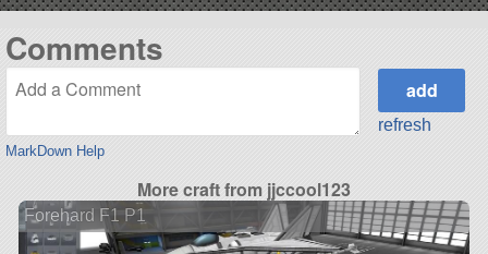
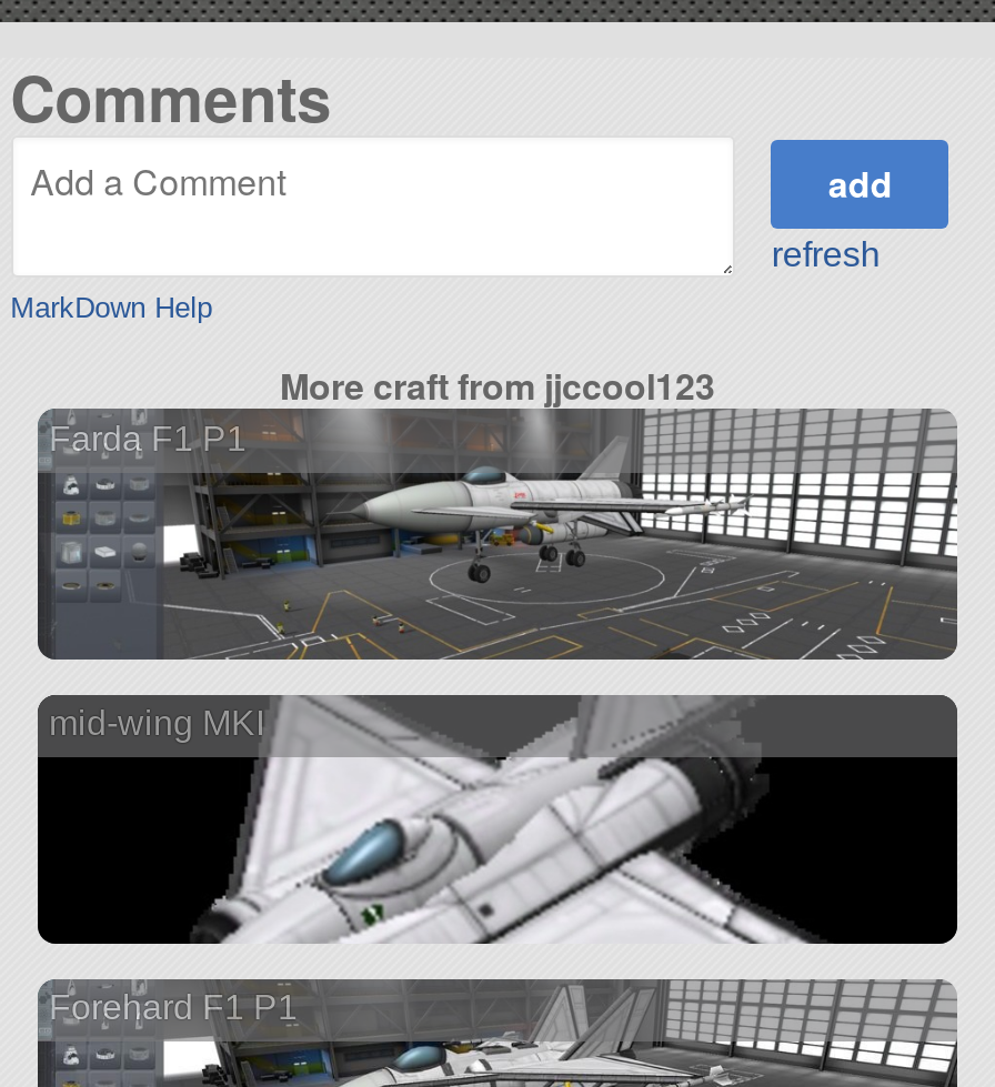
+ [image]
+ Farda F1 P1

+ [image]
+ mid-wing MKI
